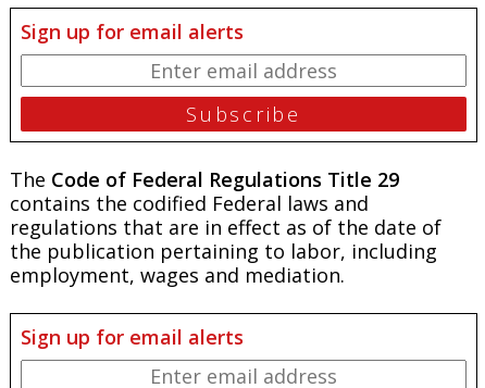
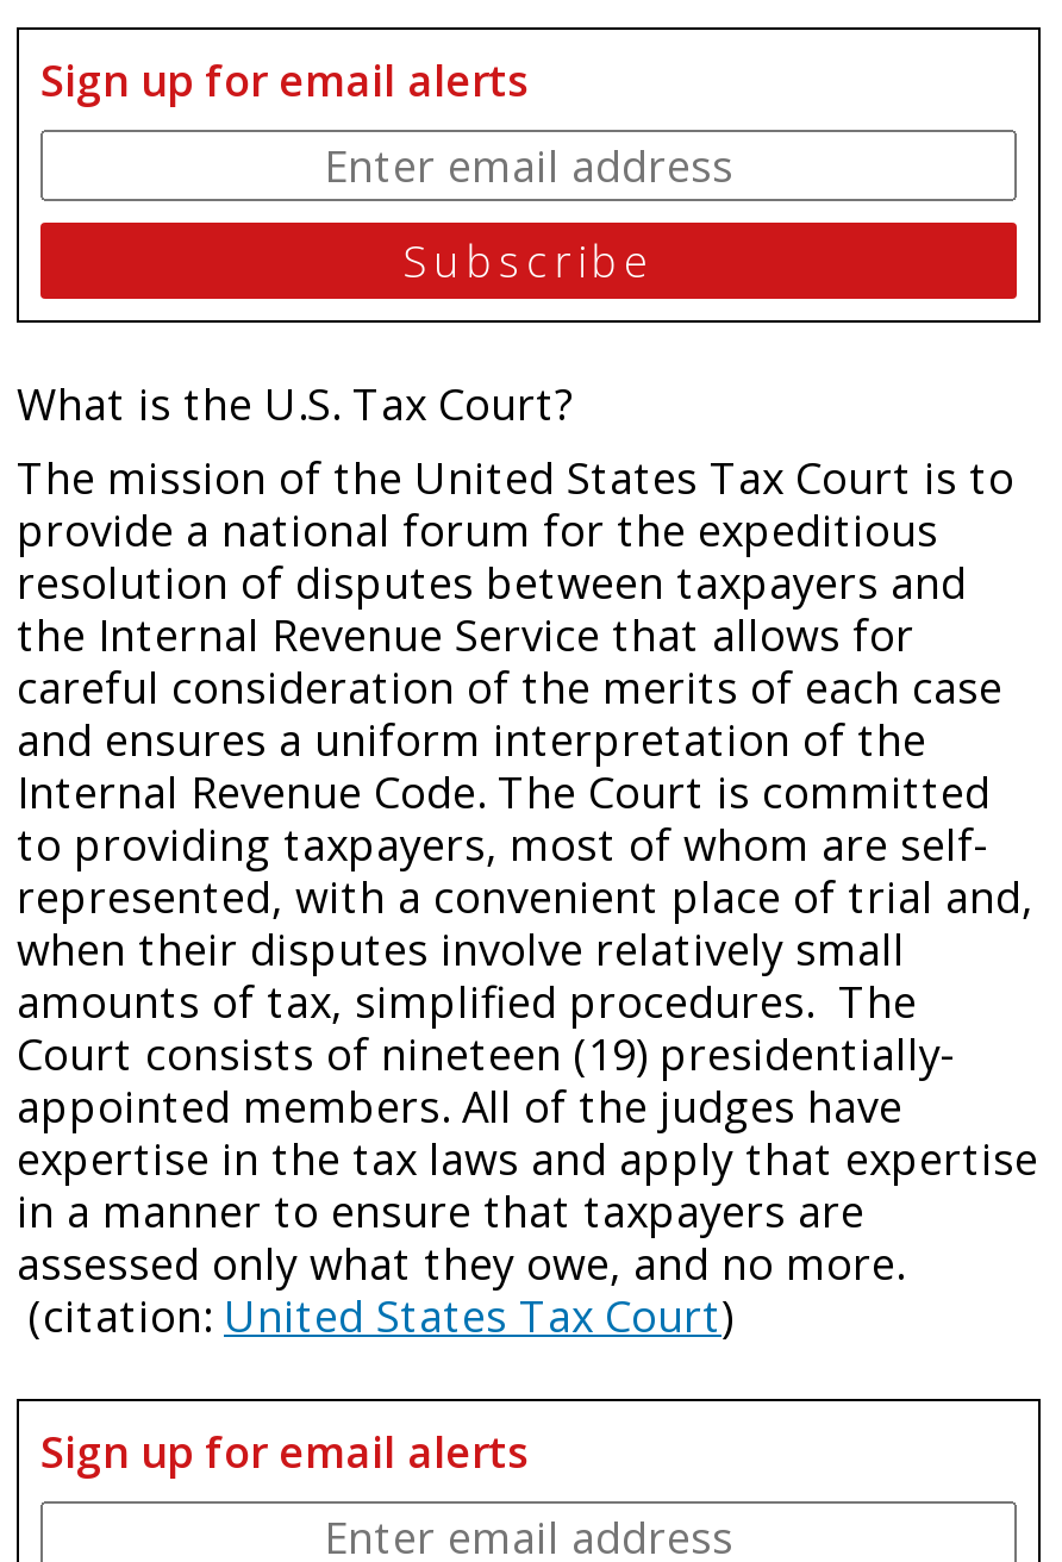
- The Code of Federal Regulations Title 29
- contains the codified Federal laws and
- regulations that are in effect as of the date of
- the publication pertaining to labor, including
- employment, wages and mediation.
+ What is the U.S. Tax Court?
+ The mission of the United States Tax Court is to
+ provide a national forum for the expeditious
+ resolution of disputes between taxpayers and
+ the Internal Revenue Service that allows for
+ careful consideration of the merits of each case
+ and ensures a uniform interpretation of the
+ Internal Revenue Code. The Court is committed
+ to providing taxpayers, most of whom are self-
+ represented, with a convenient place of trial and,
+ when their disputes involve relatively small
+ amounts of tax, simplified procedures. The
+ Court consists of nineteen (19) presidentially-
+ appointed members. All of the judges have
+ expertise in the tax laws and apply that expertise
+ in a manner to ensure that taxpayers are
+ assessed only what they owe, and no more.
+ (citation: United States Tax Court)
